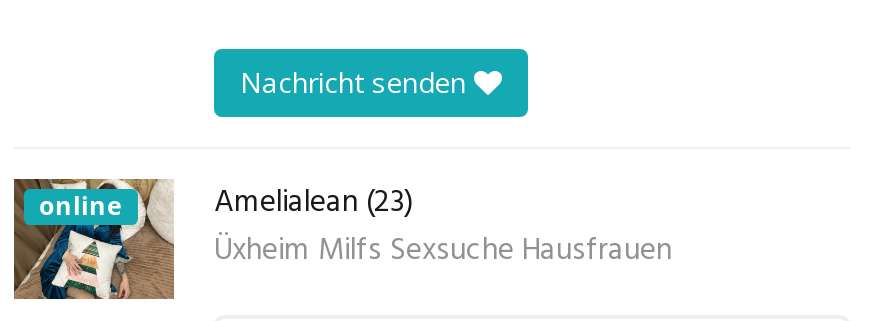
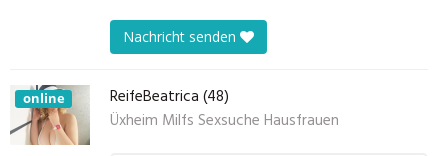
- [image]
- Amelialean (23)
+ [image]
+ ReifeBeatrica (48)
